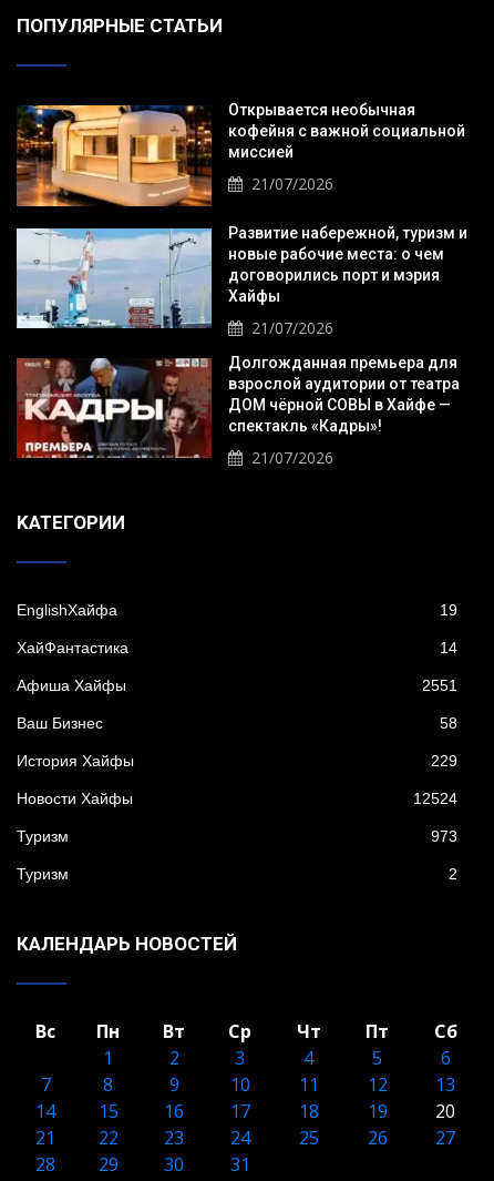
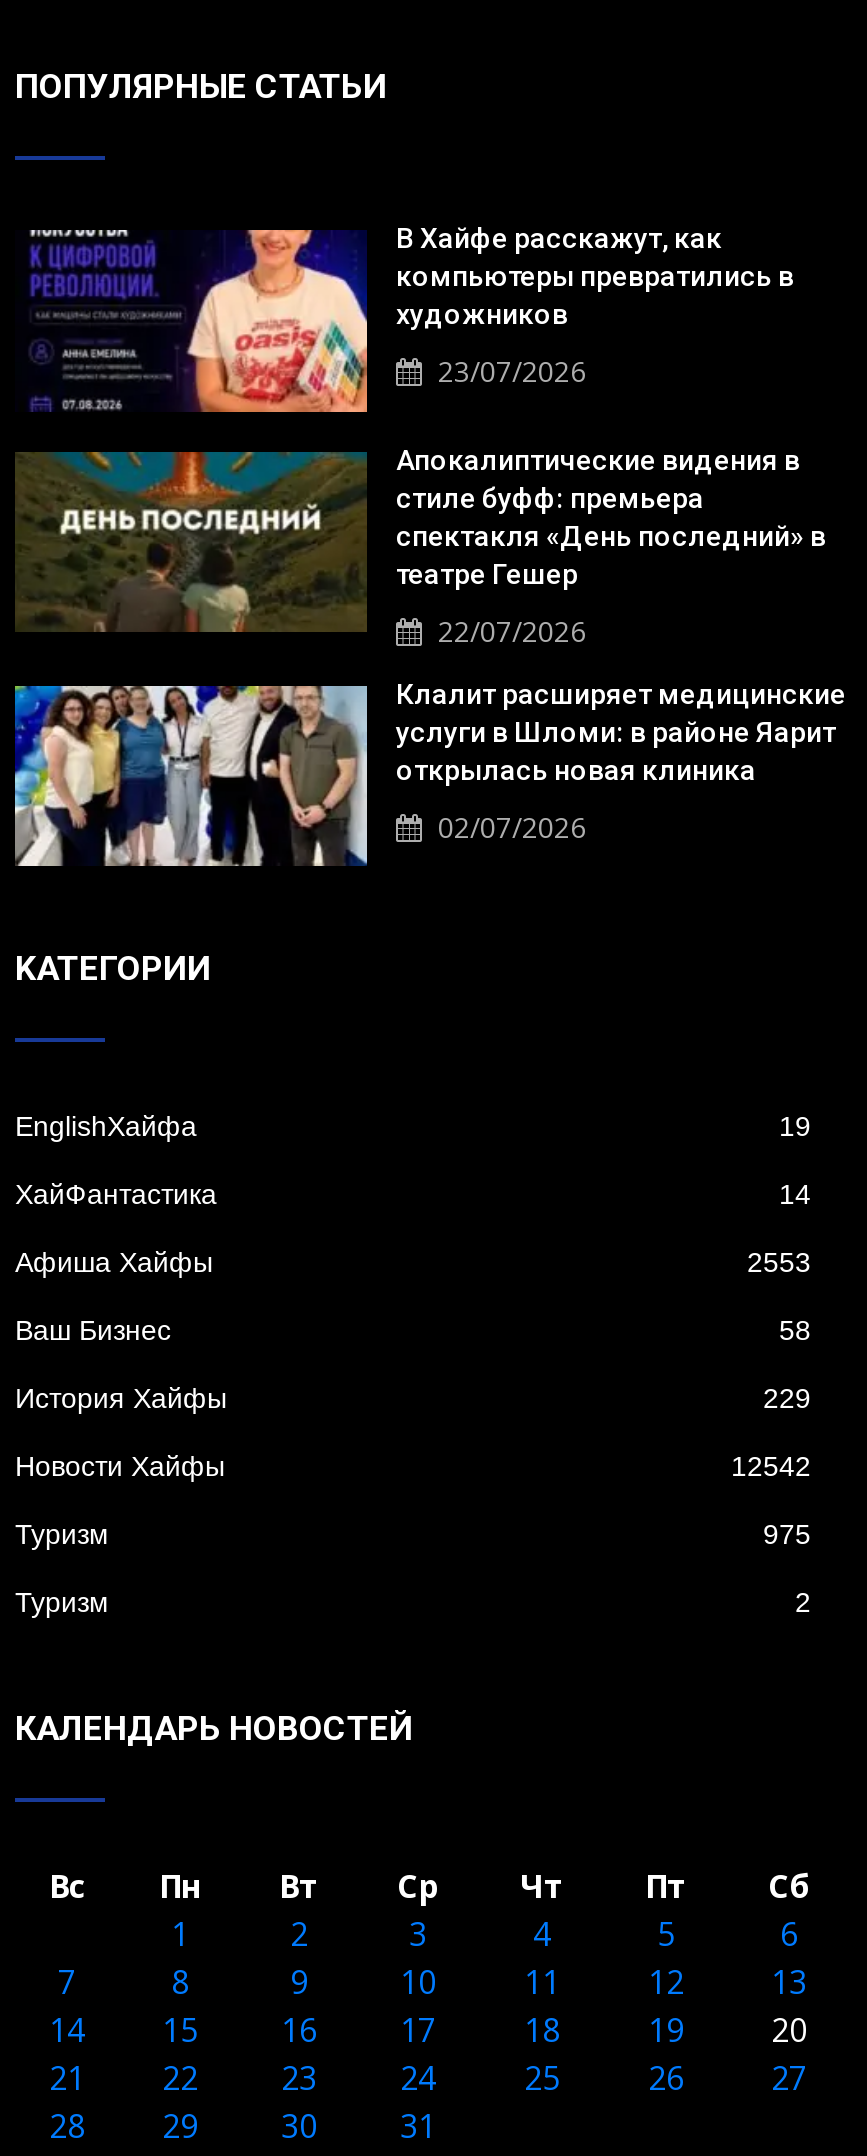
- [image]
- Открывается необычная
- кофейня с важной социальной
- миссией
+ [image]
+ В Хайфе расскажут, как
+ компьютеры превратились в
+ художников

- 21/07/2026
+ 23/07/2026

- [image]
- Развитие набережной, туризм и
- новые рабочие места: о чем
- договорились порт и мэрия
- Хайфы
+ [image]
+ Апокалиптические видения в
+ стиле буфф: премьера
+ спектакля «День последний» в
+ театре Гешер

- 21/07/2026
+ 22/07/2026

- [image]
- Долгожданная премьера для
- взрослой аудитории от театра
- ДОМ чёрной СОВЫ в Хайфе —
- спектакль «Кадры»!
+ [image]
+ Клалит расширяет медицинские
+ услуги в Шломи: в районе Яарит
+ открылась новая клиника

- 21/07/2026
+ 02/07/2026

- 2551
+ 2553

- 12524
+ 12542

- 973
+ 975
